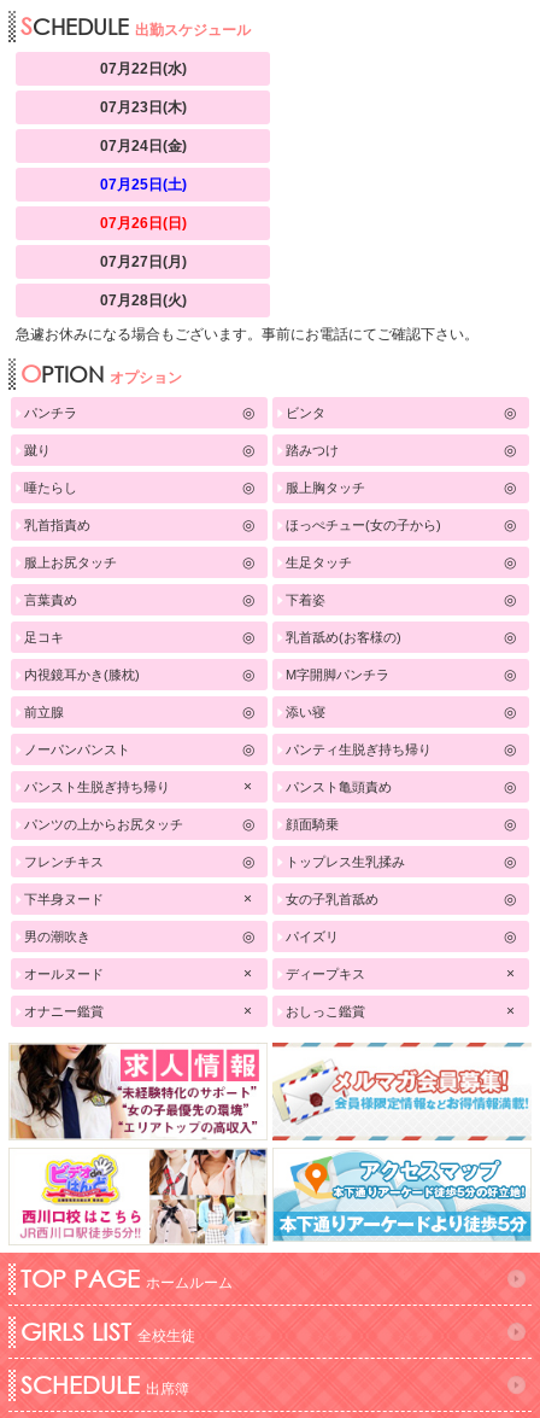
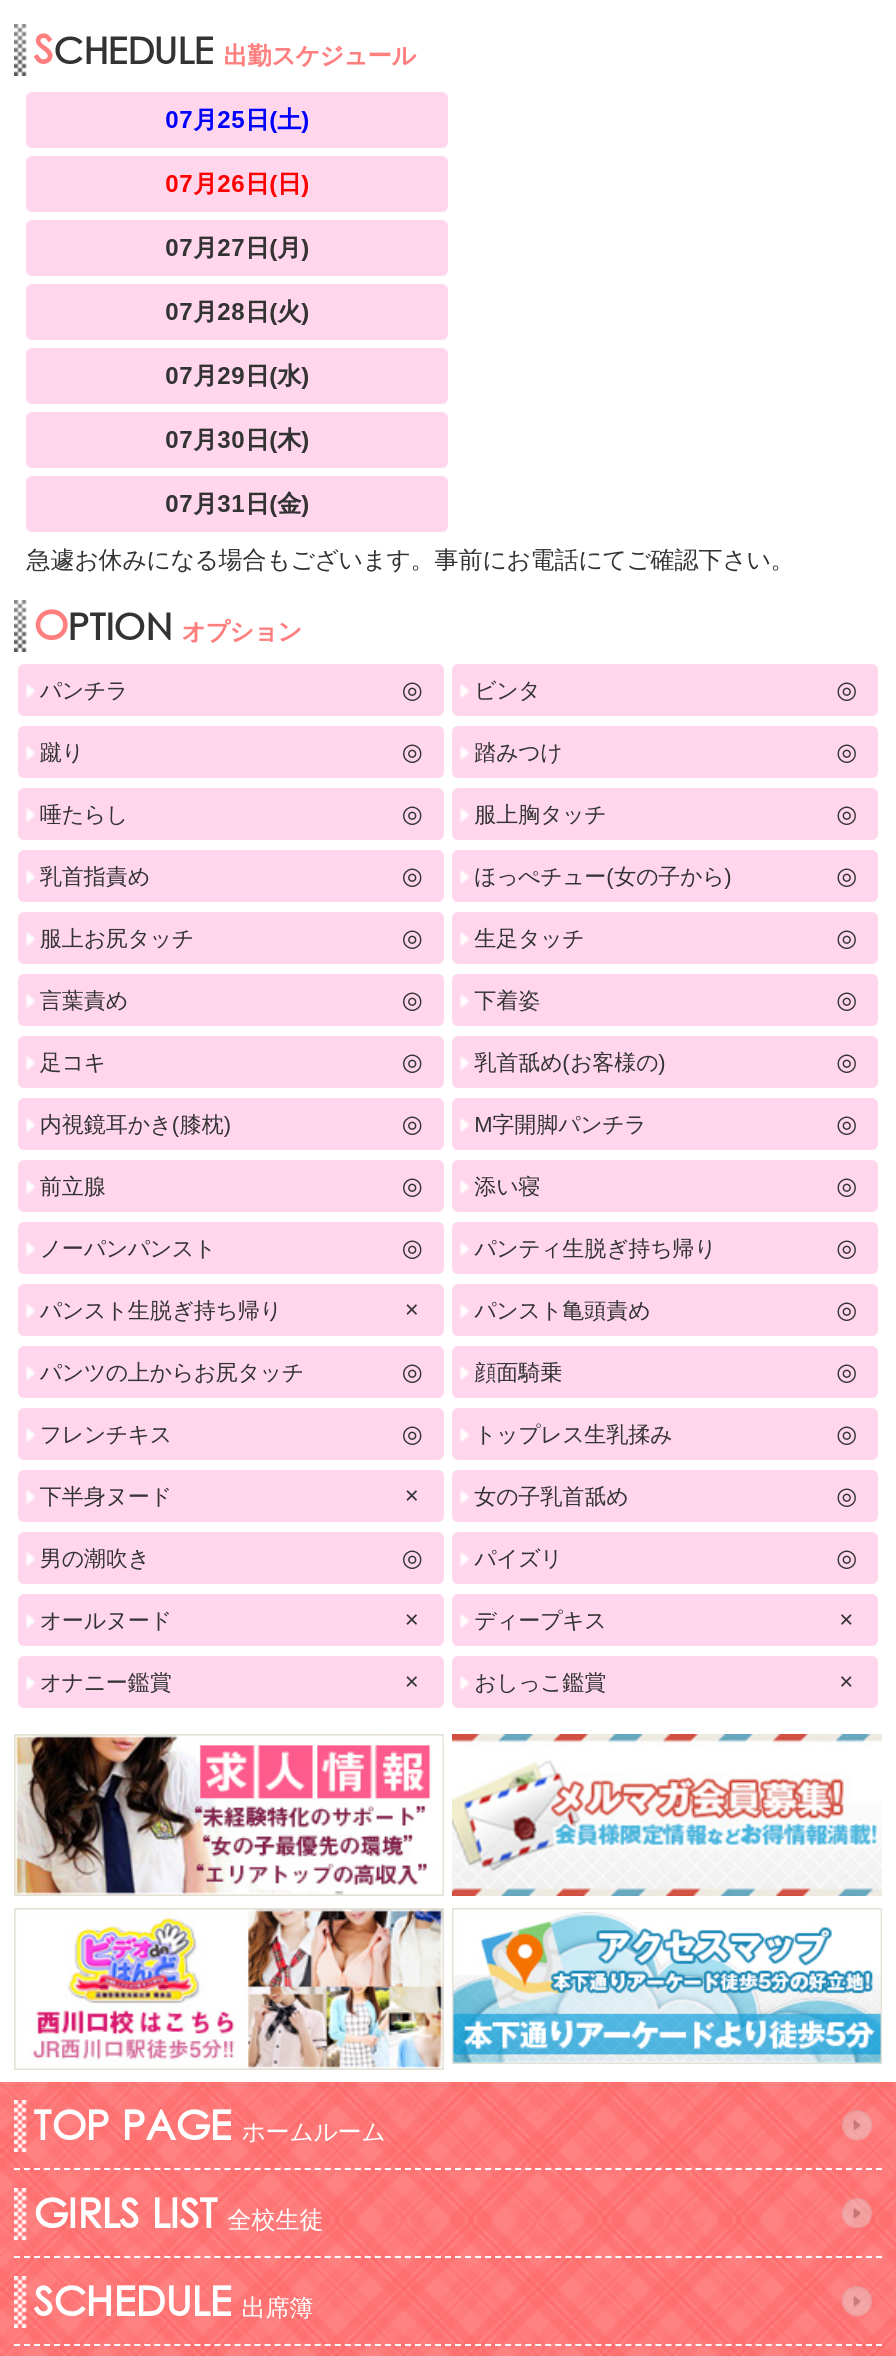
- 07月22日(水)
- 07月23日(木)
- 07月24日(金)

moved up: 07月25日(土) | 07月26日(日) | 07月27日(月) | 07月28日(火)

+ 07月29日(水)
+ 07月30日(木)
+ 07月31日(金)
